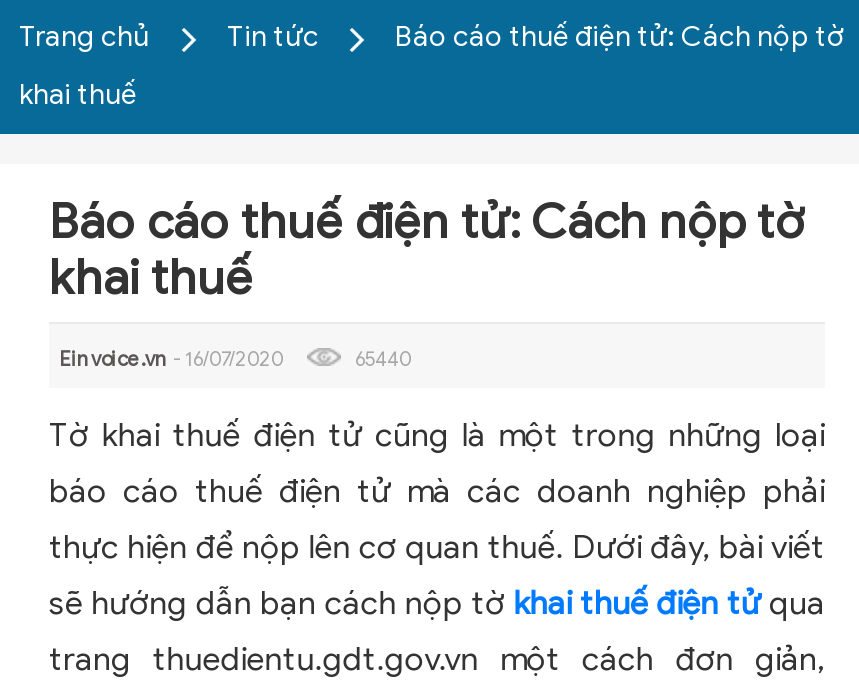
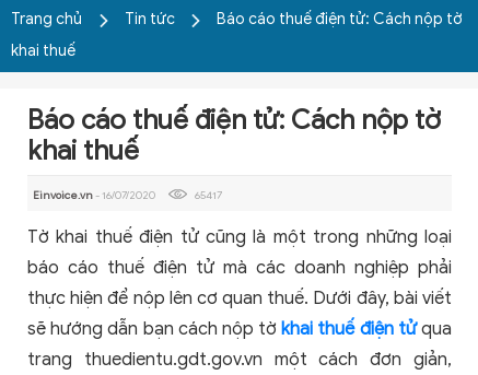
- 65440
+ 65417
